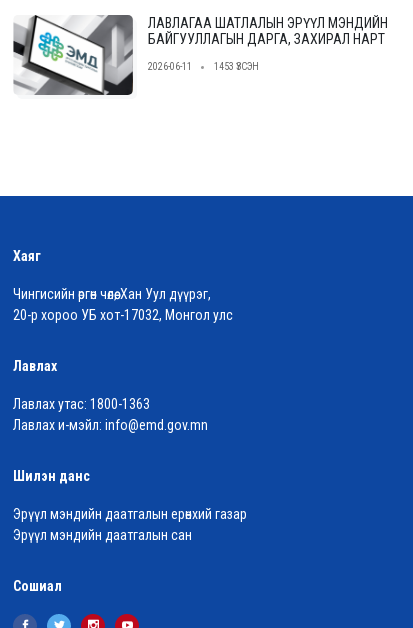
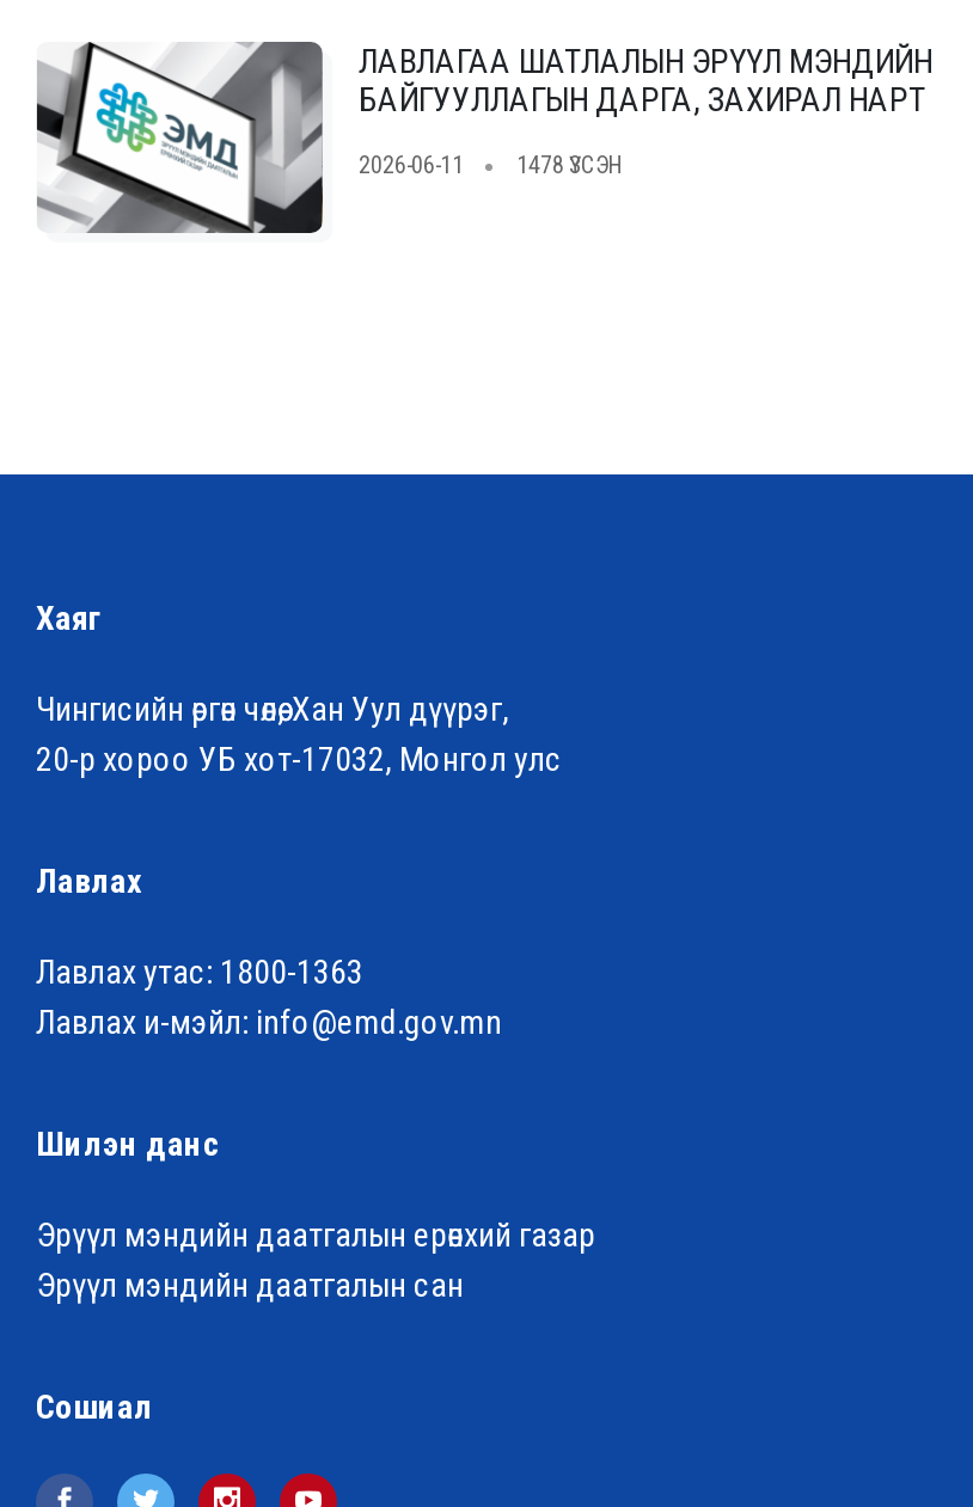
- 2026-06-11 1453 ҮЗСЭН
+ 2026-06-11 1478 ҮЗСЭН
